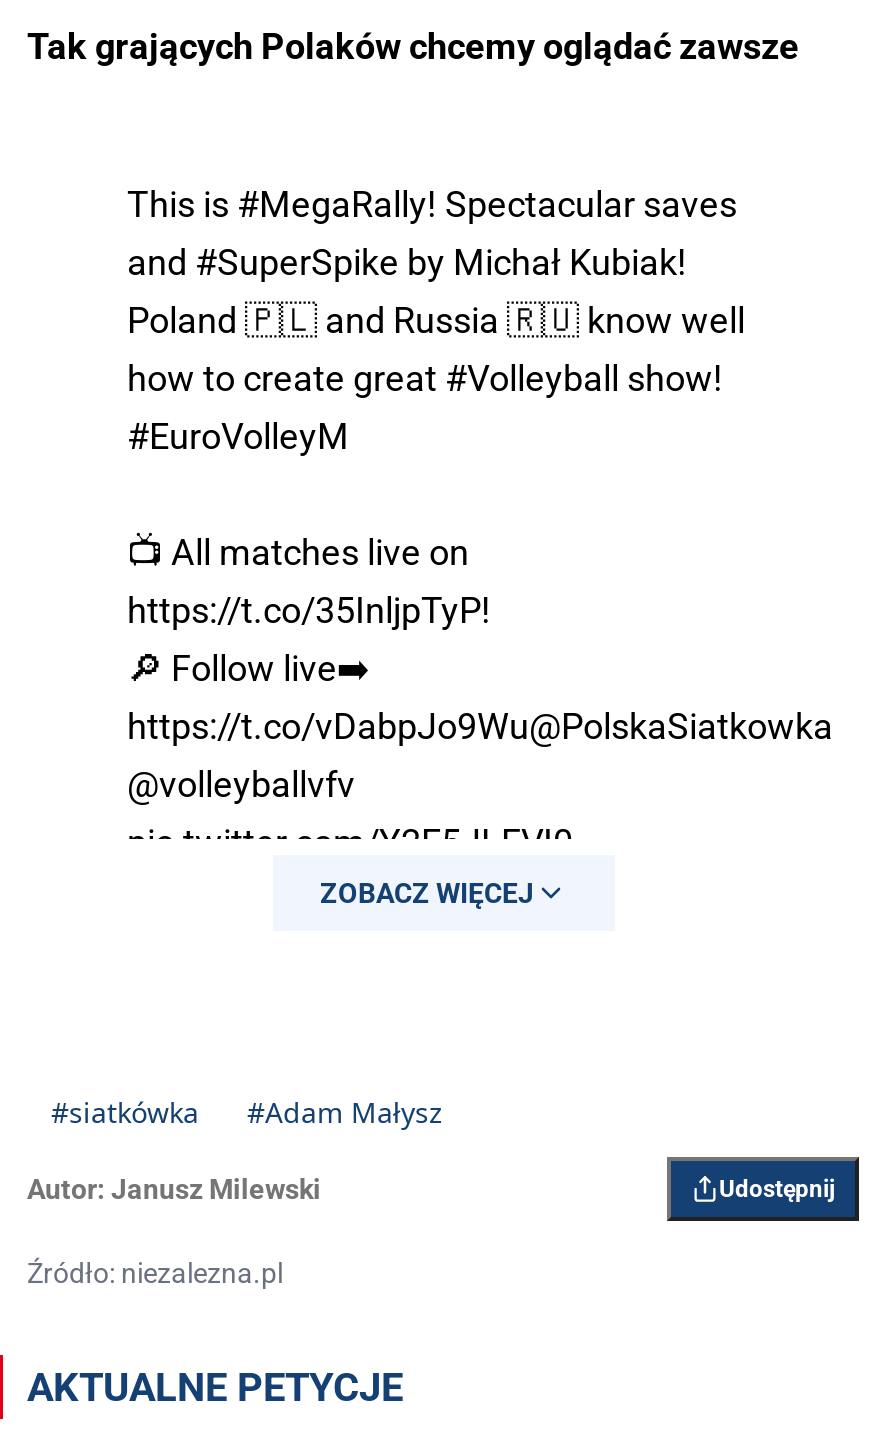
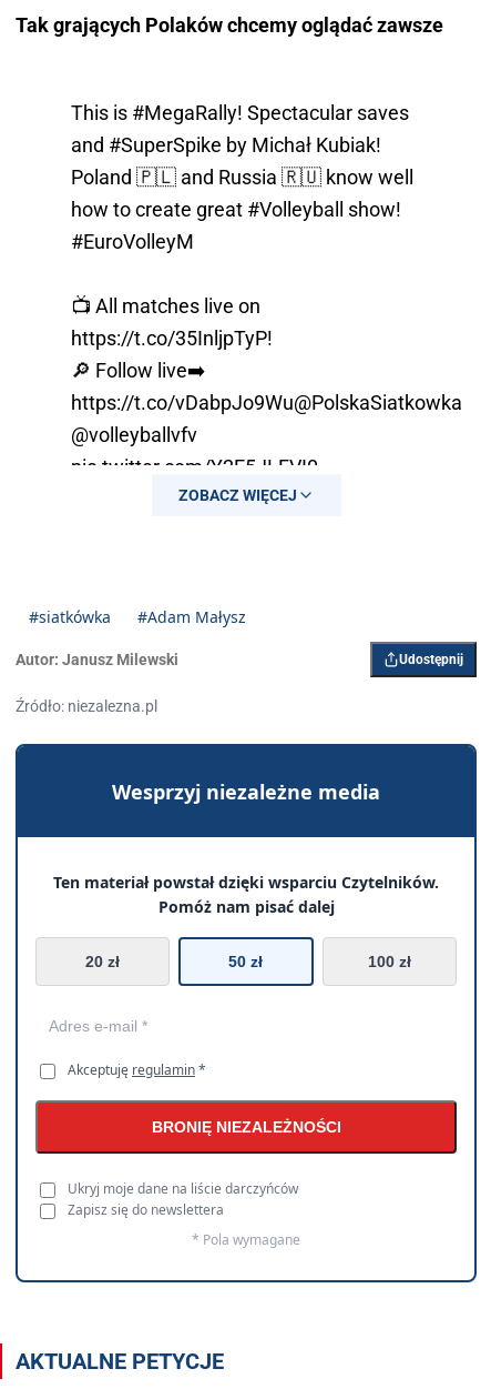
+ [image]
+ Wesprzyj niezależne media
+ Ten materiał powstał dzięki wsparciu Czytelników.
+ Pomóż nam pisać dalej
+ 20 zł
+ 50 zł
+ 100 zł

+ Akceptuję regulamin *
+ BRONIĘ NIEZALEŻNOŚCI
+ Ukryj moje dane na liście darczyńców
+ Zapisz się do newslettera
+ * Pola wymagane
